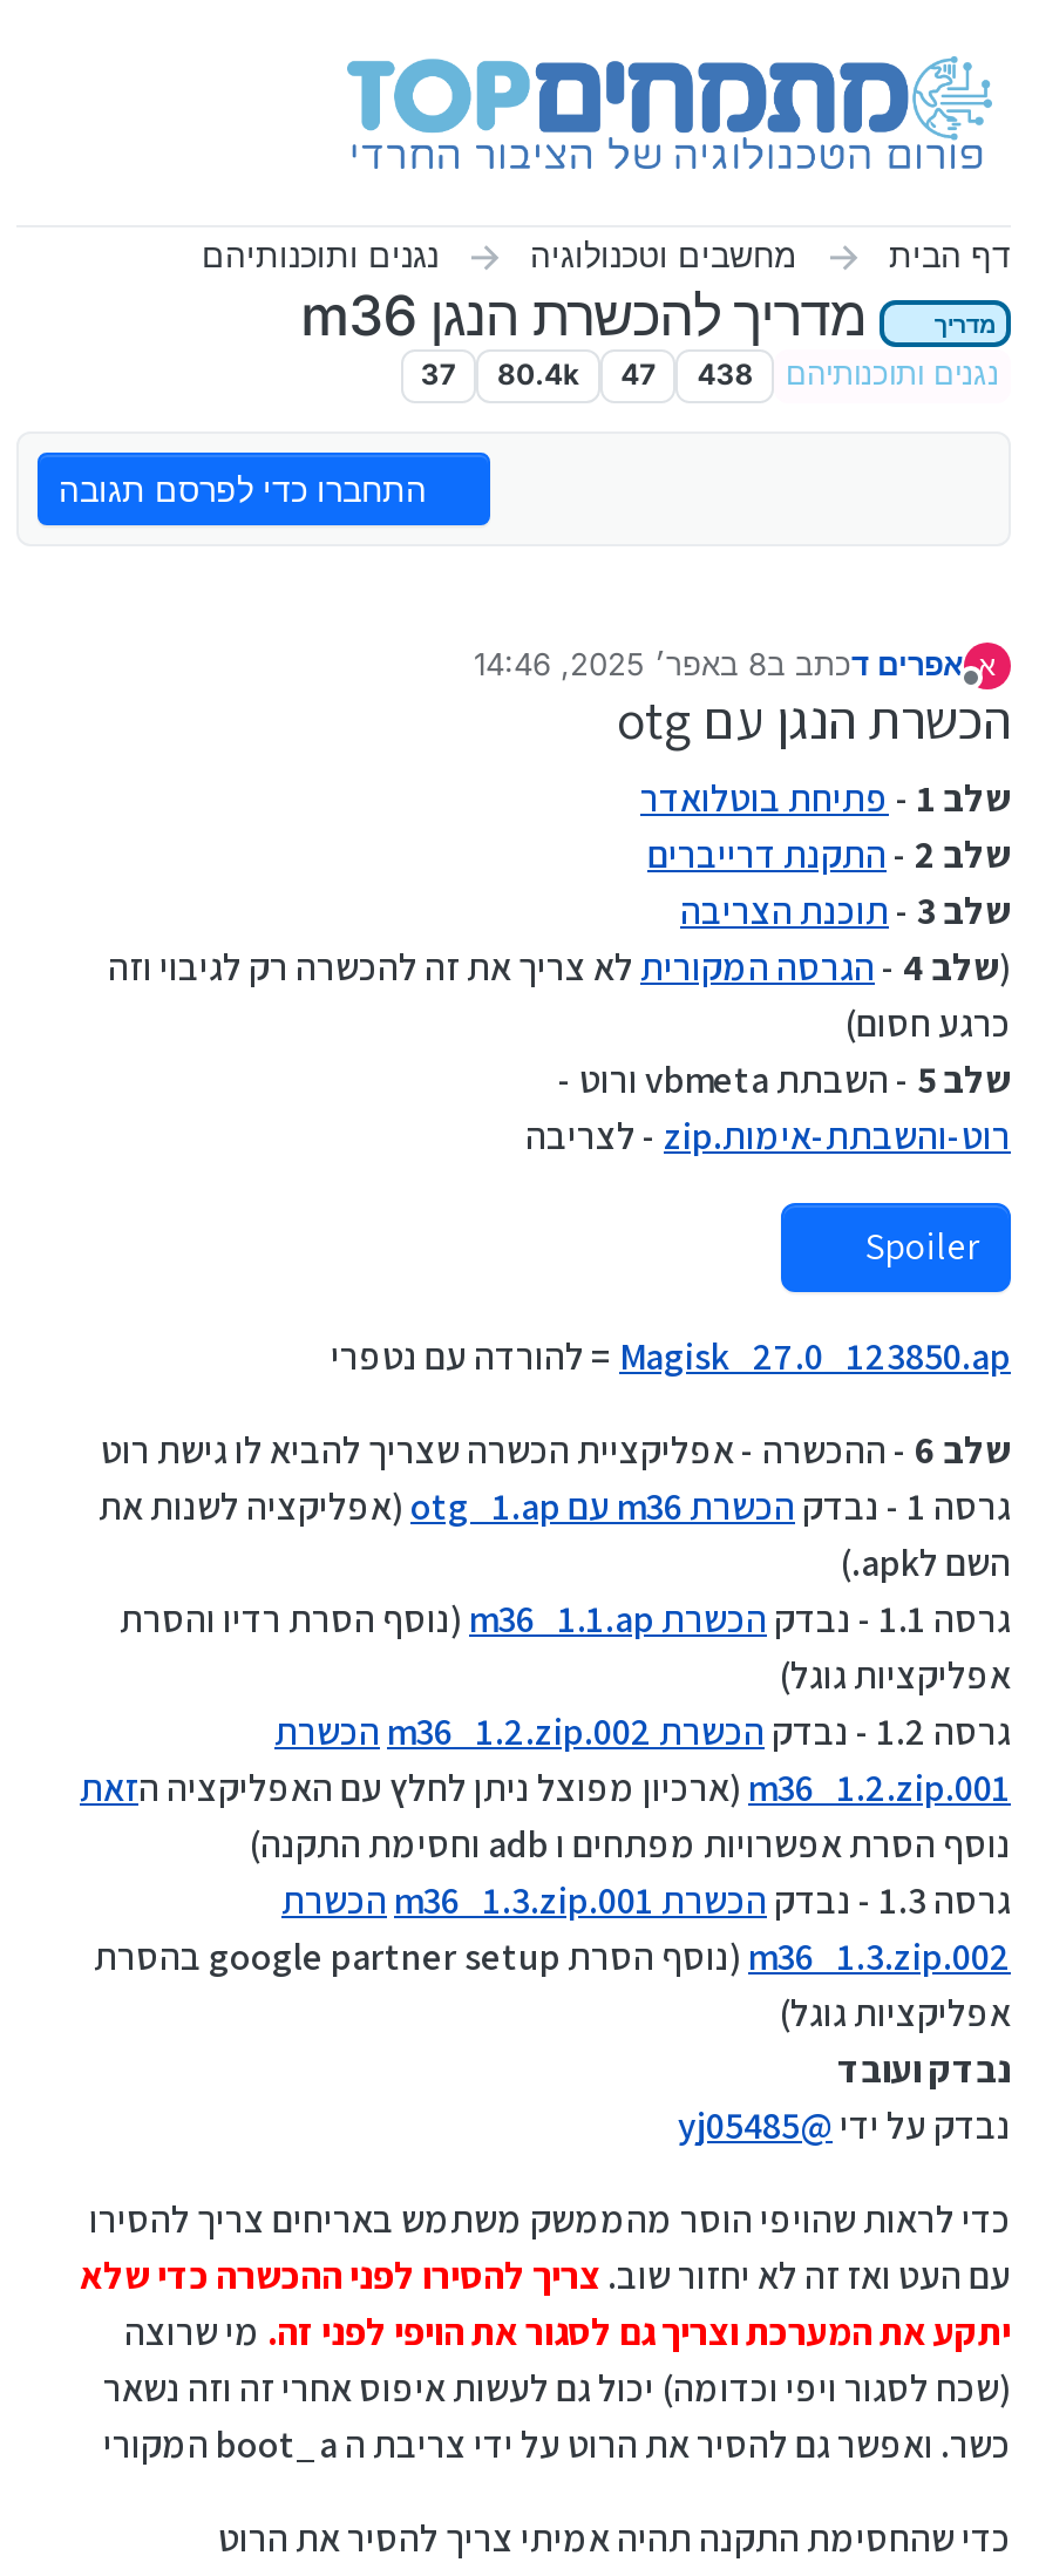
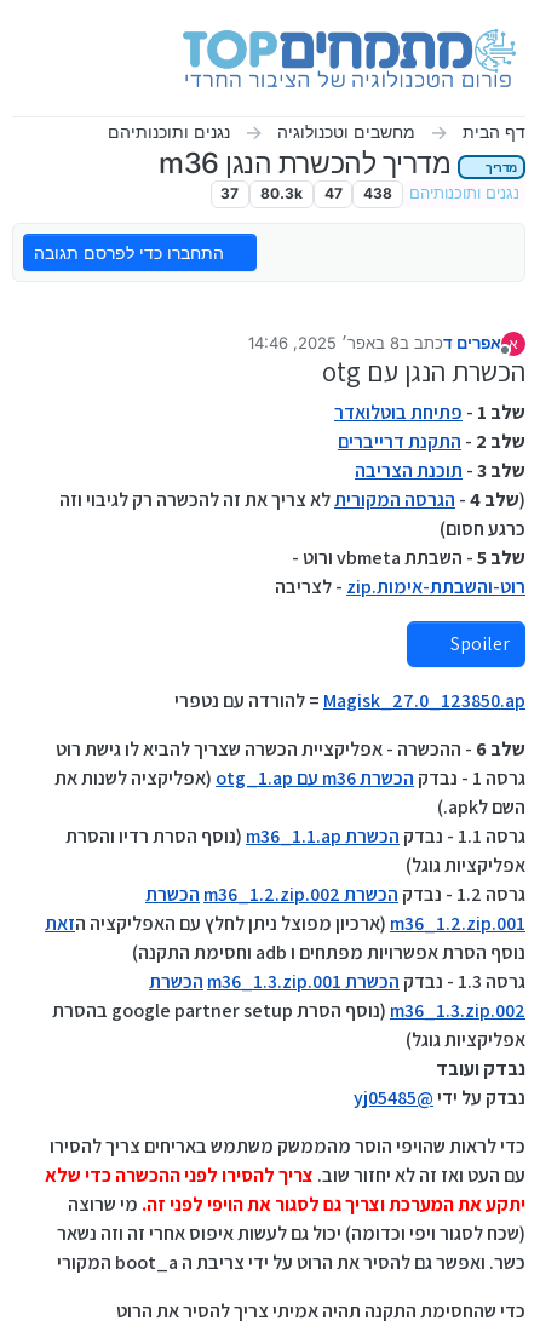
- נגנים ותוכנותיהם 438 47 80.4k 37
+ נגנים ותוכנותיהם 438 47 80.3k 37
